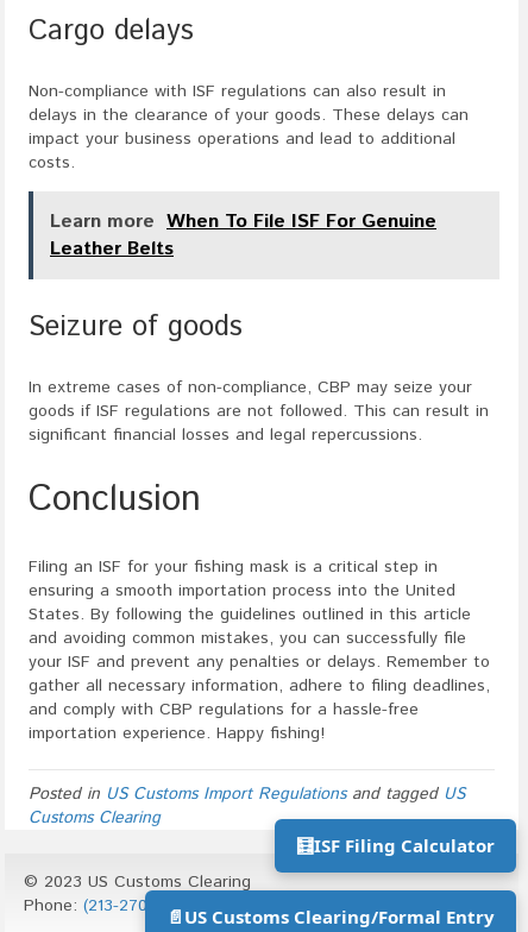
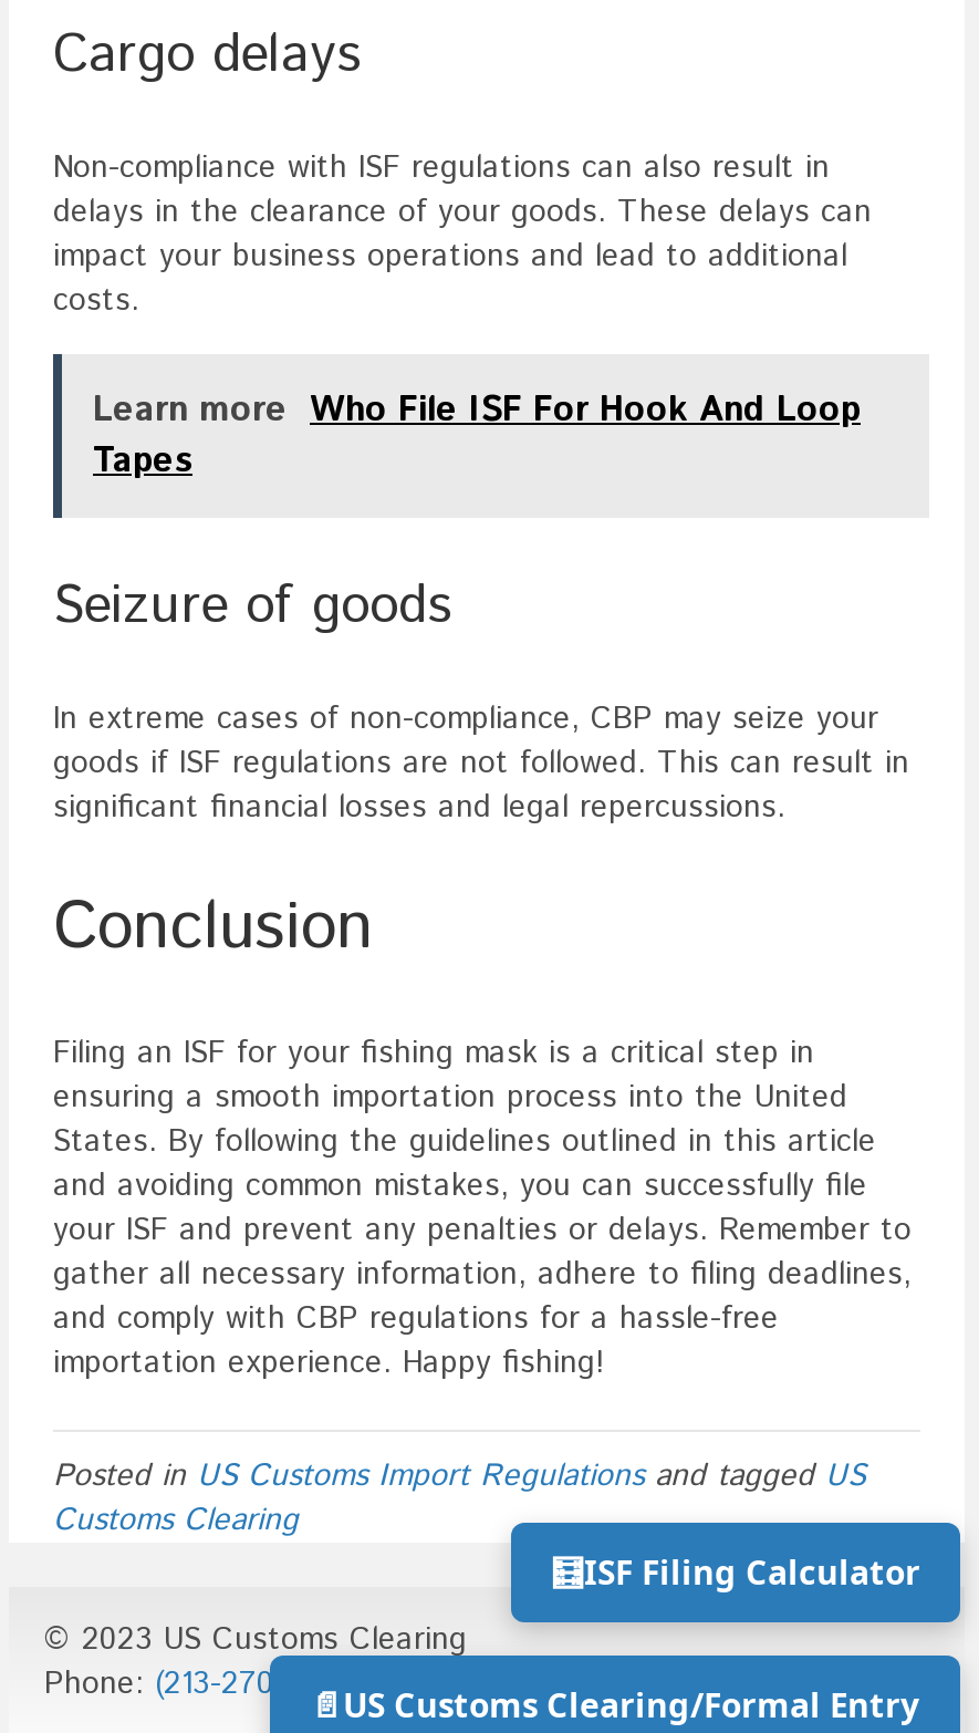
- Learn more When To File ISF For Genuine
- Leather Belts
+ Learn more Who File ISF For Hook And Loop
+ Tapes
